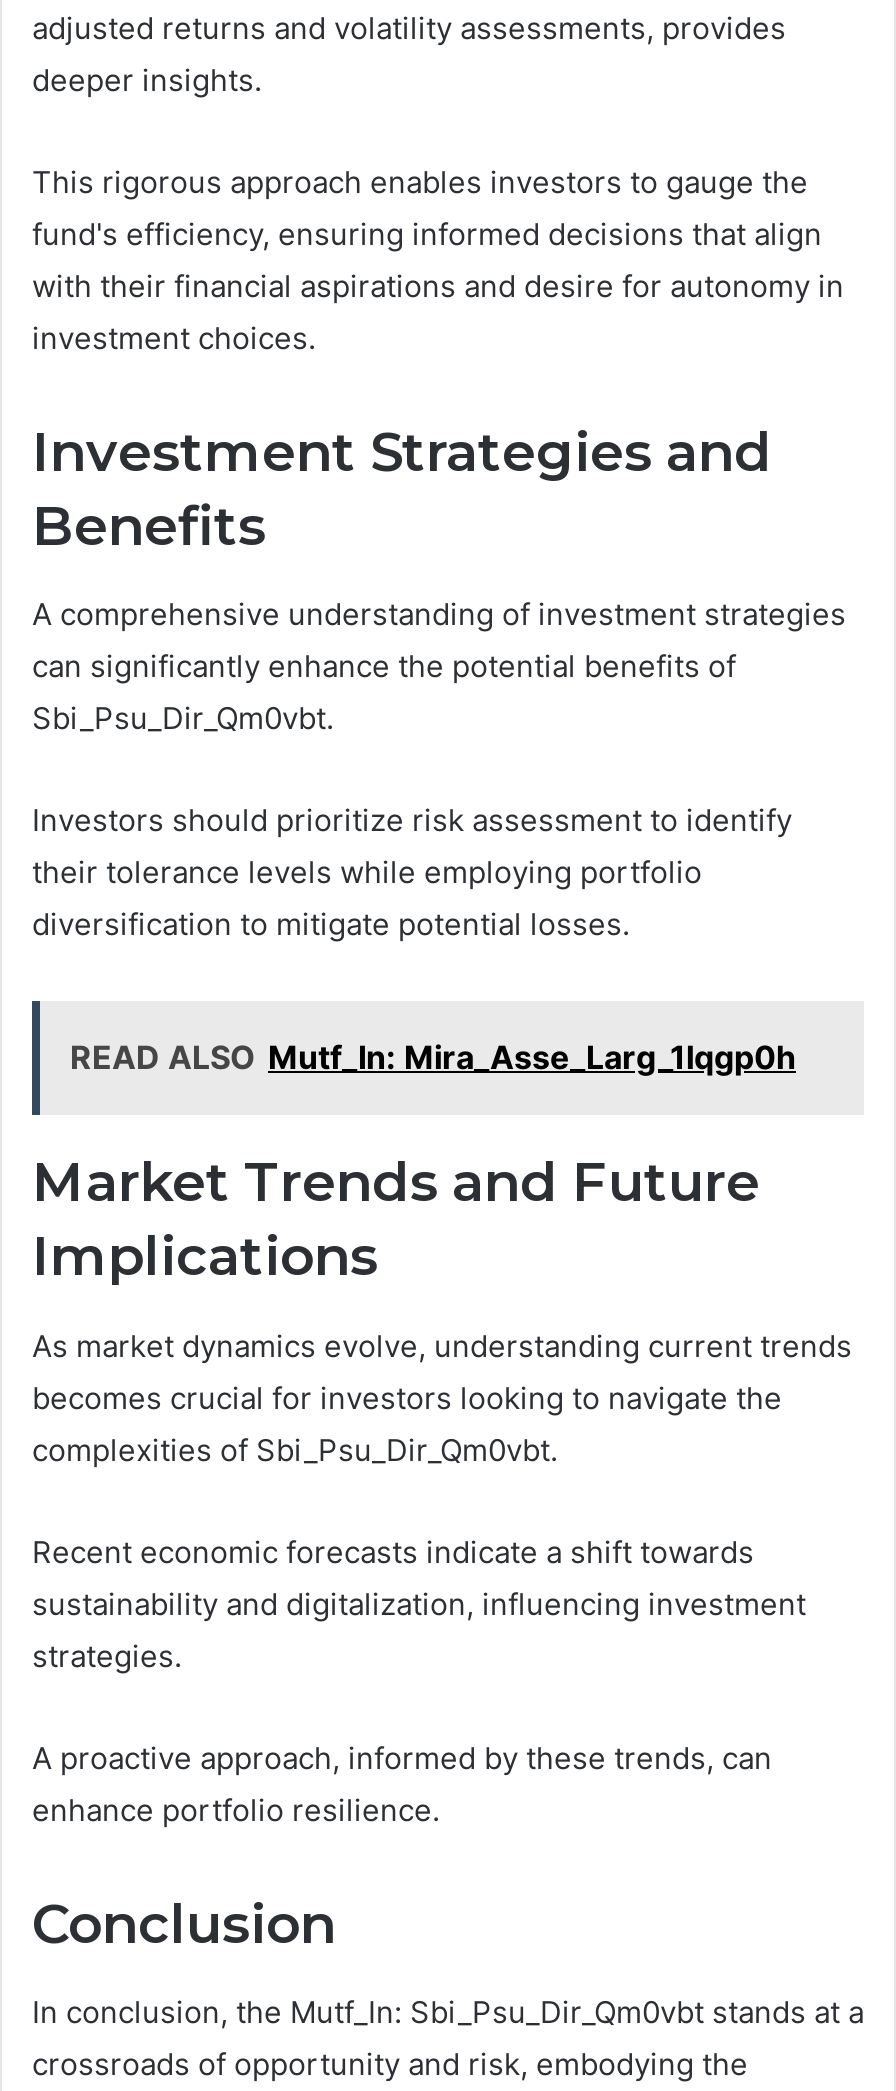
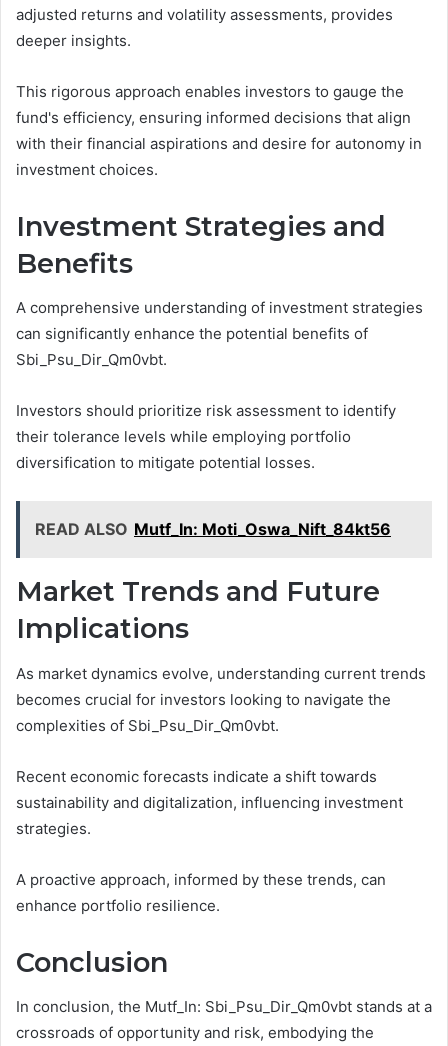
- READ ALSO Mutf_In: Mira_Asse_Larg_1lqgp0h
+ READ ALSO Mutf_In: Moti_Oswa_Nift_84kt56
